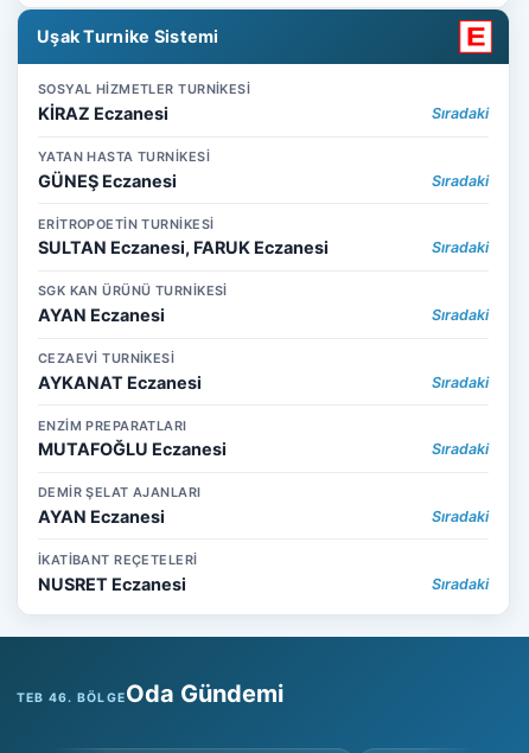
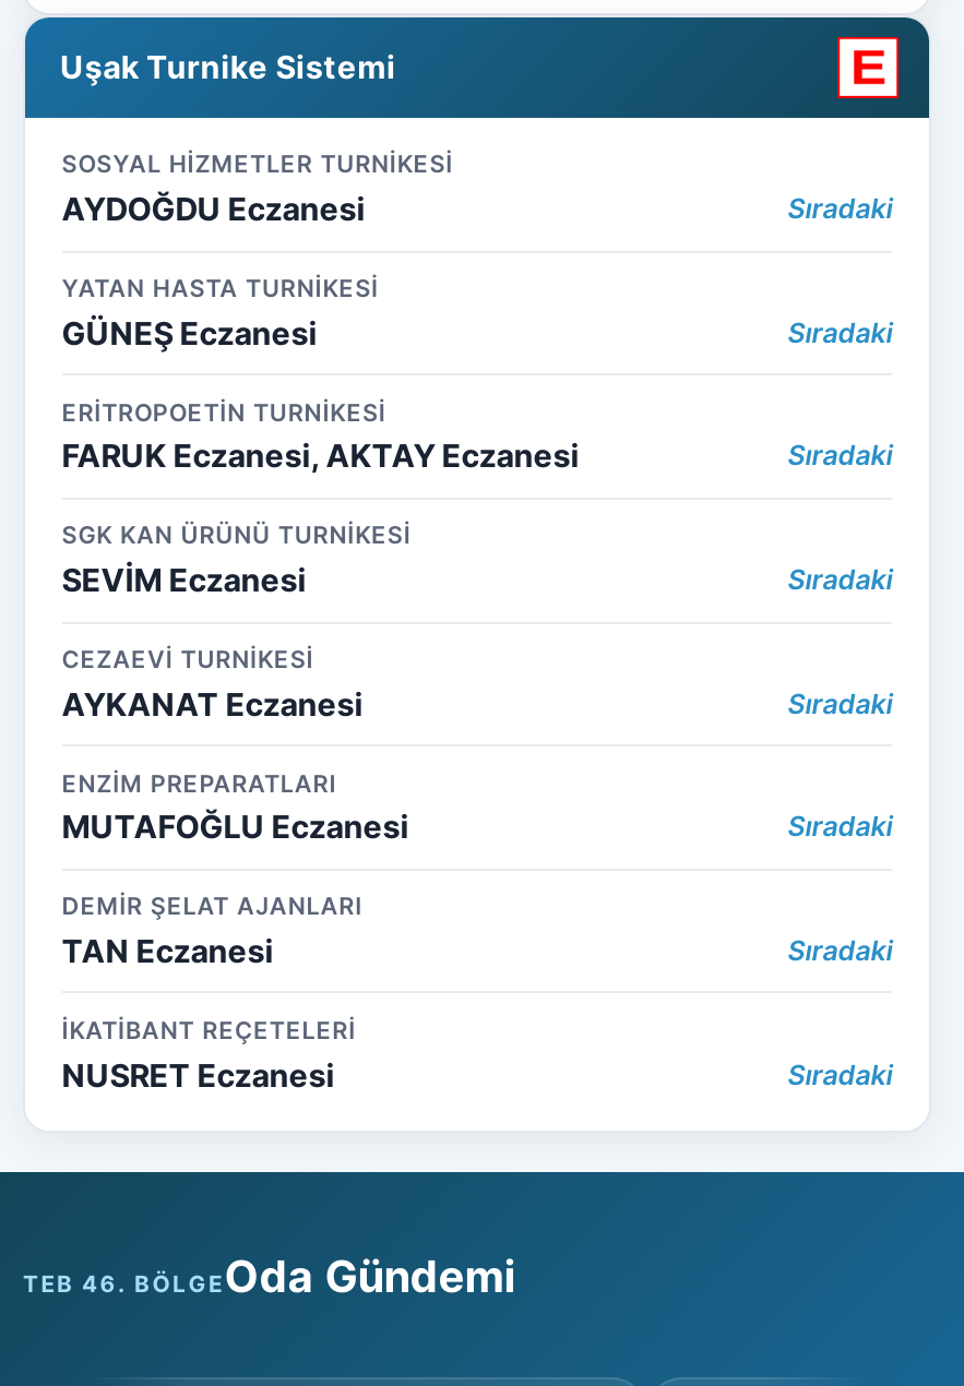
- KİRAZ Eczanesi
+ AYDOĞDU Eczanesi

- SULTAN Eczanesi, FARUK Eczanesi
+ FARUK Eczanesi, AKTAY Eczanesi

- AYAN Eczanesi
+ SEVİM Eczanesi

- AYAN Eczanesi
+ TAN Eczanesi
